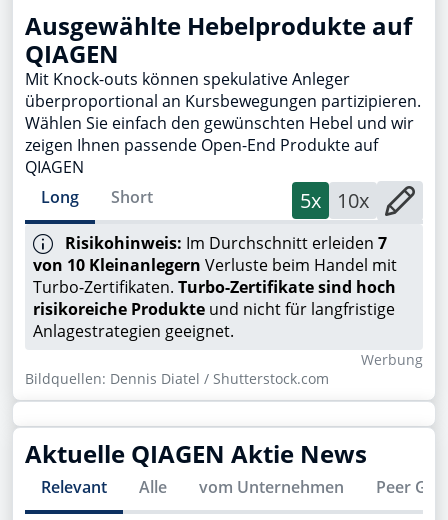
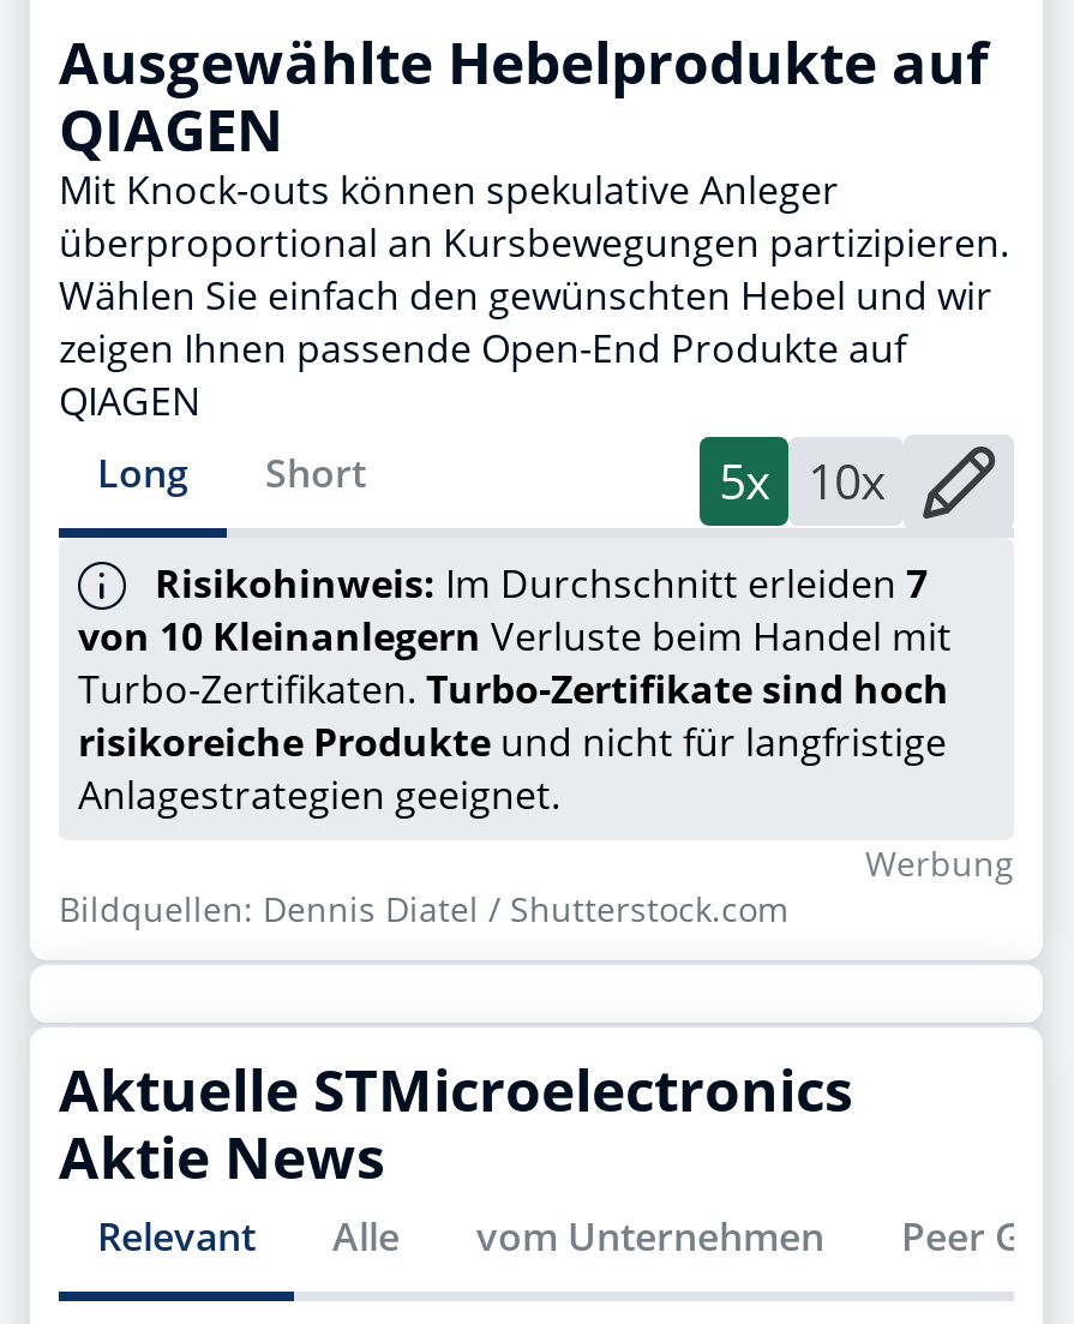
- Aktuelle QIAGEN Aktie News
+ Aktuelle STMicroelectronics
+ Aktie News
